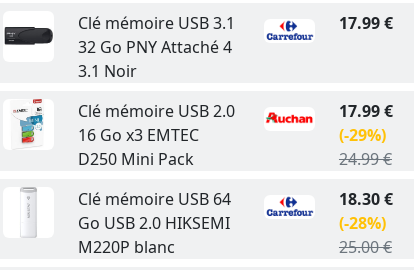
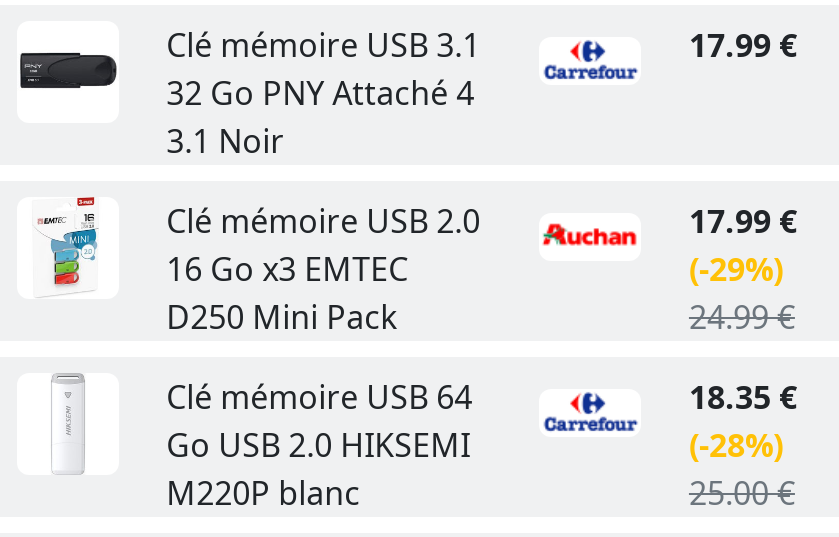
- 18.30 €
+ 18.35 €
